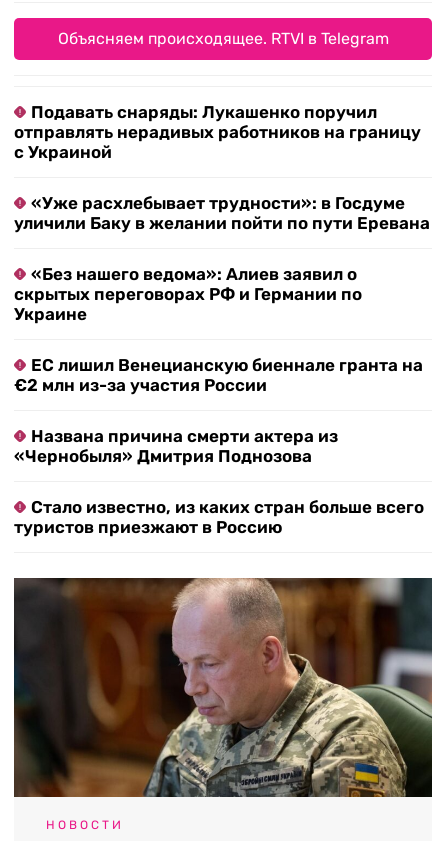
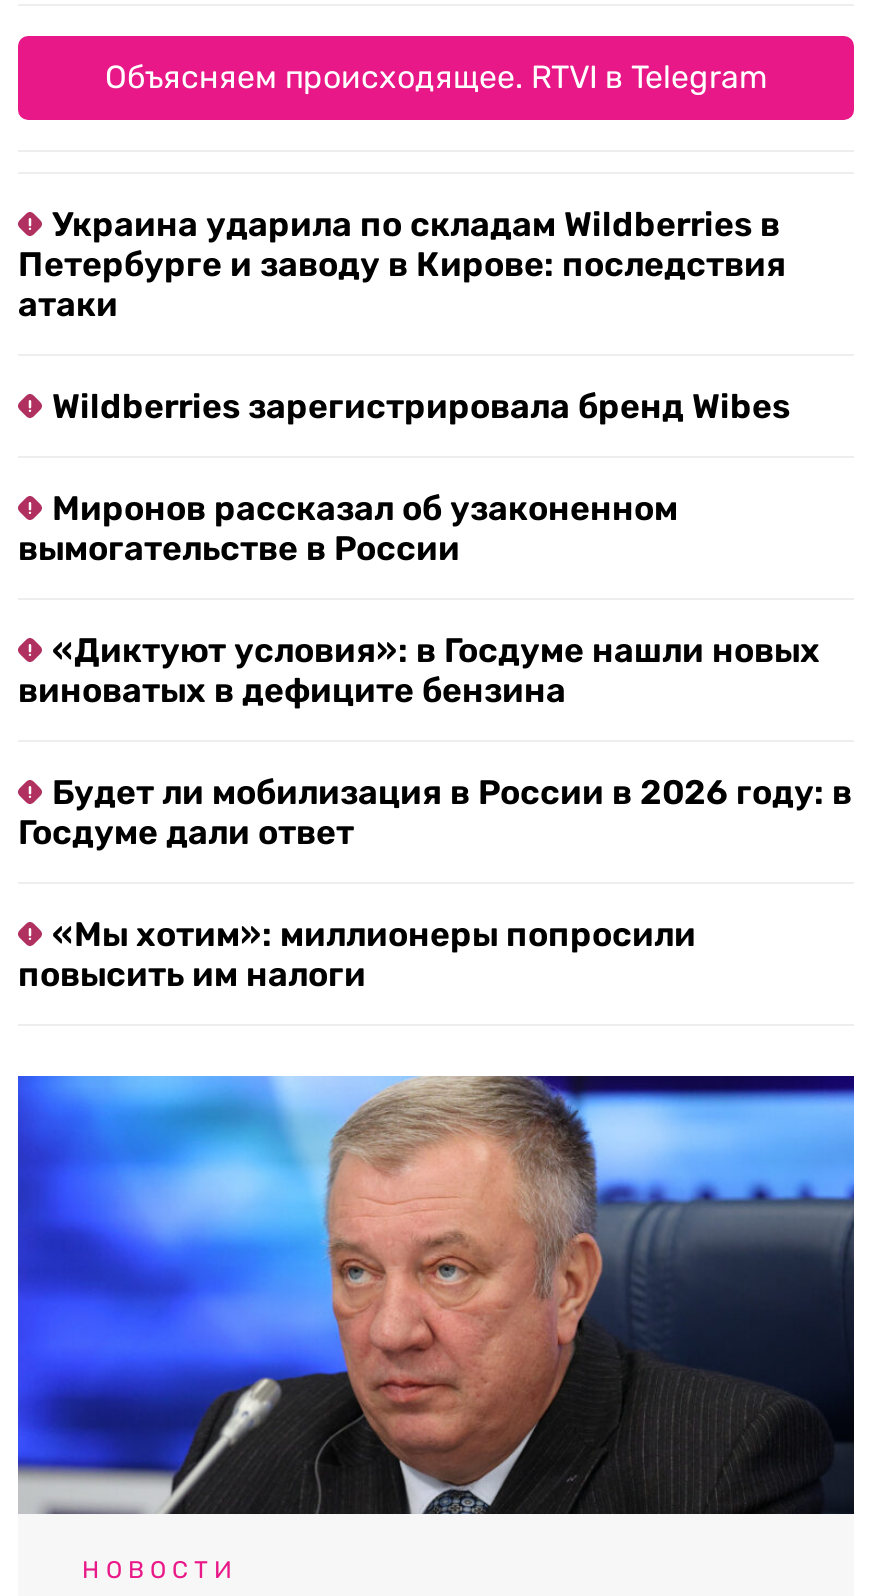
- Подавать снаряды: Лукашенко поручил
- отправлять нерадивых работников на границу
- с Украиной
+ Украина ударила по складам Wildberries в
+ Петербурге и заводу в Кирове: последствия
+ атаки

- «Уже расхлебывает трудности»: в Госдуме
- уличили Баку в желании пойти по пути Еревана
+ Wildberries зарегистрировала бренд Wibes

- «Без нашего ведома»: Алиев заявил о
- скрытых переговорах РФ и Германии по
- Украине
+ Миронов рассказал об узаконенном
+ вымогательстве в России

- ЕС лишил Венецианскую биеннале гранта на
- €2 млн из-за участия России
+ «Диктуют условия»: в Госдуме нашли новых
+ виноватых в дефиците бензина

- Названа причина смерти актера из
- «Чернобыля» Дмитрия Поднозова
+ Будет ли мобилизация в России в 2026 году: в
+ Госдуме дали ответ

- Стало известно, из каких стран больше всего
- туристов приезжают в Россию
+ «Мы хотим»: миллионеры попросили
+ повысить им налоги

- [image]
+ [image]
